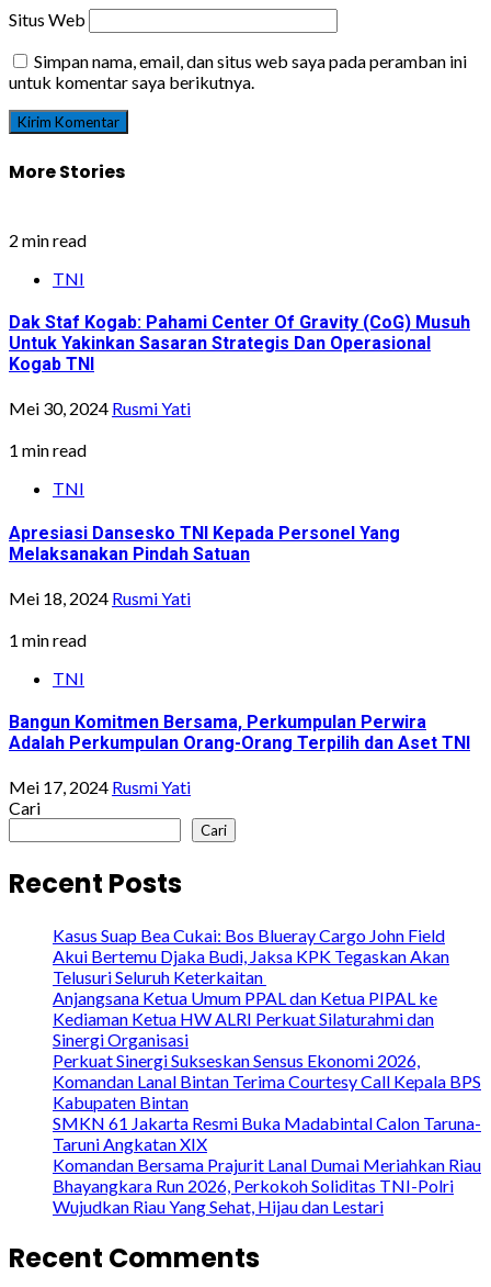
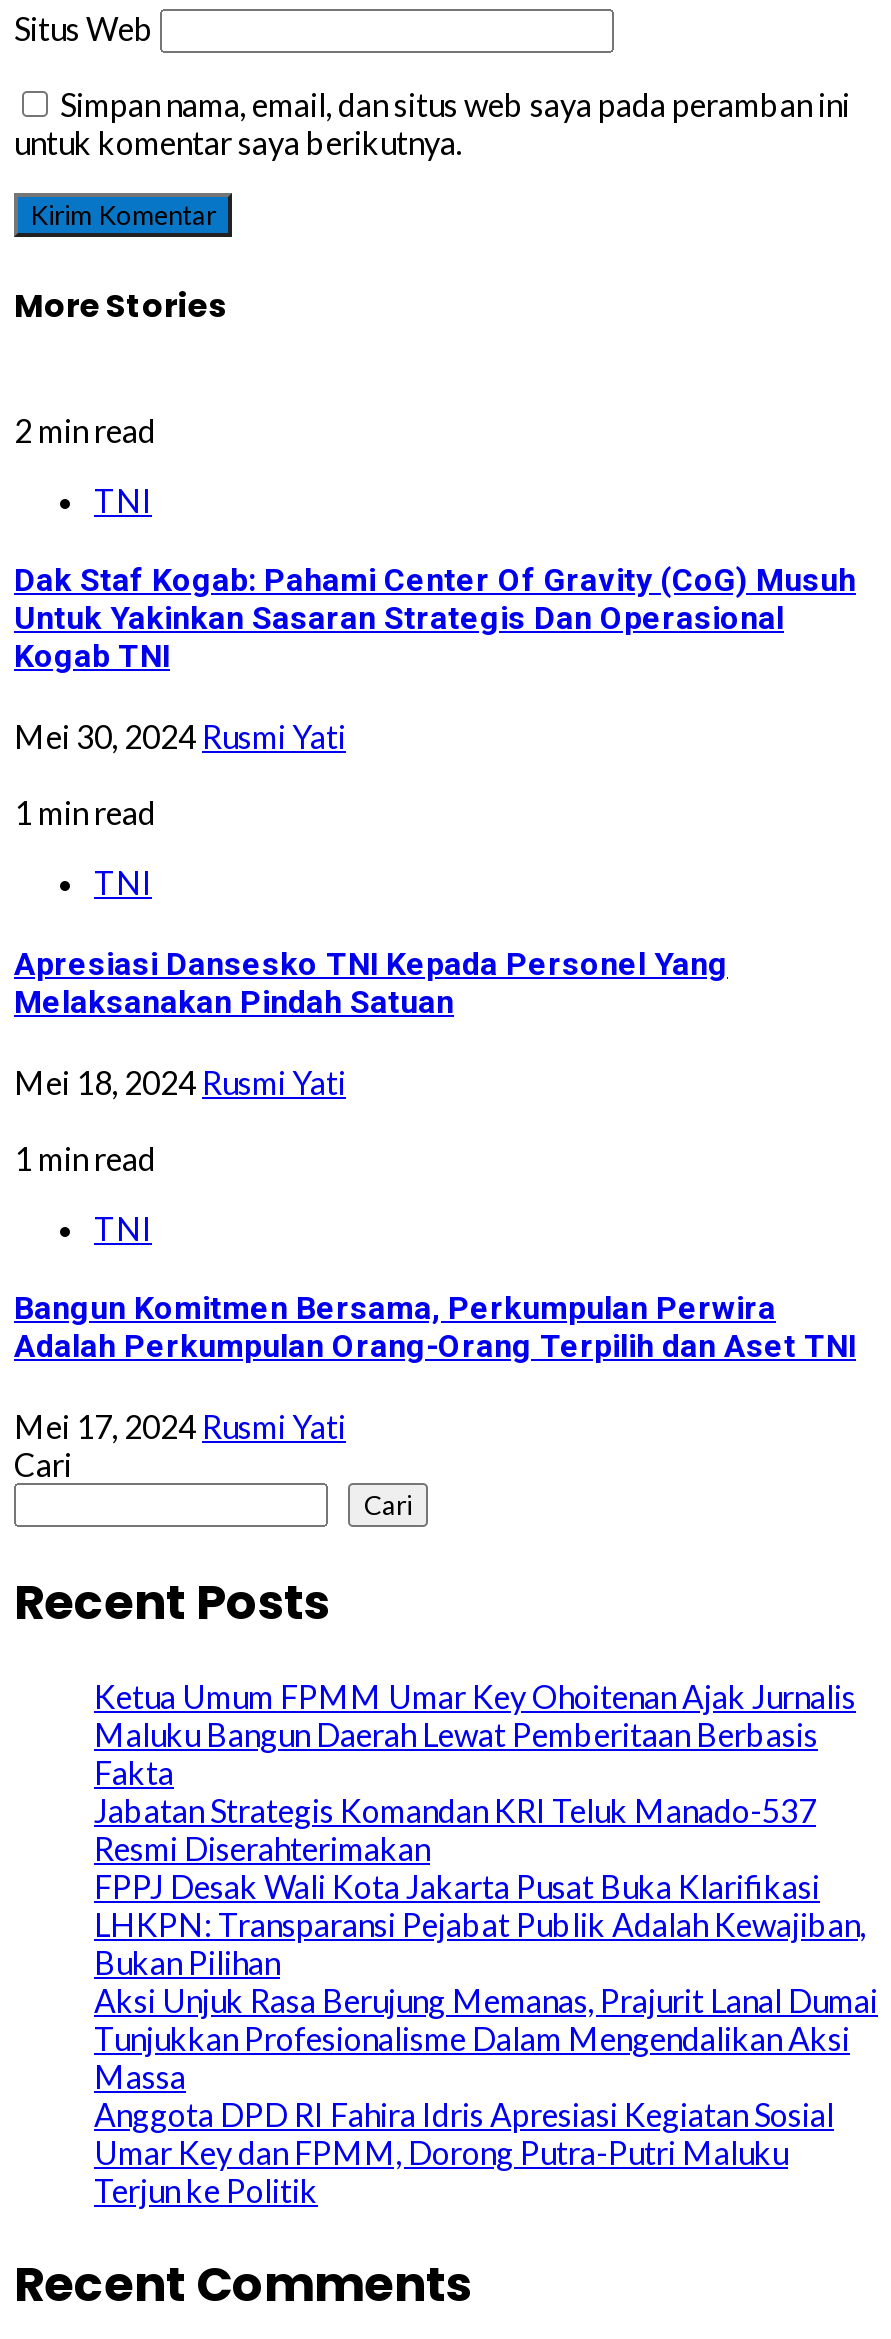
- Kasus Suap Bea Cukai: Bos Blueray Cargo John Field
- Akui Bertemu Djaka Budi, Jaksa KPK Tegaskan Akan
- Telusuri Seluruh Keterkaitan
- Anjangsana Ketua Umum PPAL dan Ketua PIPAL ke
- Kediaman Ketua HW ALRI Perkuat Silaturahmi dan
- Sinergi Organisasi
- Perkuat Sinergi Sukseskan Sensus Ekonomi 2026,
- Komandan Lanal Bintan Terima Courtesy Call Kepala BPS
- Kabupaten Bintan
- SMKN 61 Jakarta Resmi Buka Madabintal Calon Taruna-
- Taruni Angkatan XIX
- Komandan Bersama Prajurit Lanal Dumai Meriahkan Riau
- Bhayangkara Run 2026, Perkokoh Soliditas TNI-Polri
- Wujudkan Riau Yang Sehat, Hijau dan Lestari
+ Ketua Umum FPMM Umar Key Ohoitenan Ajak Jurnalis
+ Maluku Bangun Daerah Lewat Pemberitaan Berbasis
+ Fakta
+ Jabatan Strategis Komandan KRI Teluk Manado-537
+ Resmi Diserahterimakan
+ FPPJ Desak Wali Kota Jakarta Pusat Buka Klarifikasi
+ LHKPN: Transparansi Pejabat Publik Adalah Kewajiban,
+ Bukan Pilihan
+ Aksi Unjuk Rasa Berujung Memanas, Prajurit Lanal Dumai
+ Tunjukkan Profesionalisme Dalam Mengendalikan Aksi
+ Massa
+ Anggota DPD RI Fahira Idris Apresiasi Kegiatan Sosial
+ Umar Key dan FPMM, Dorong Putra-Putri Maluku
+ Terjun ke Politik
